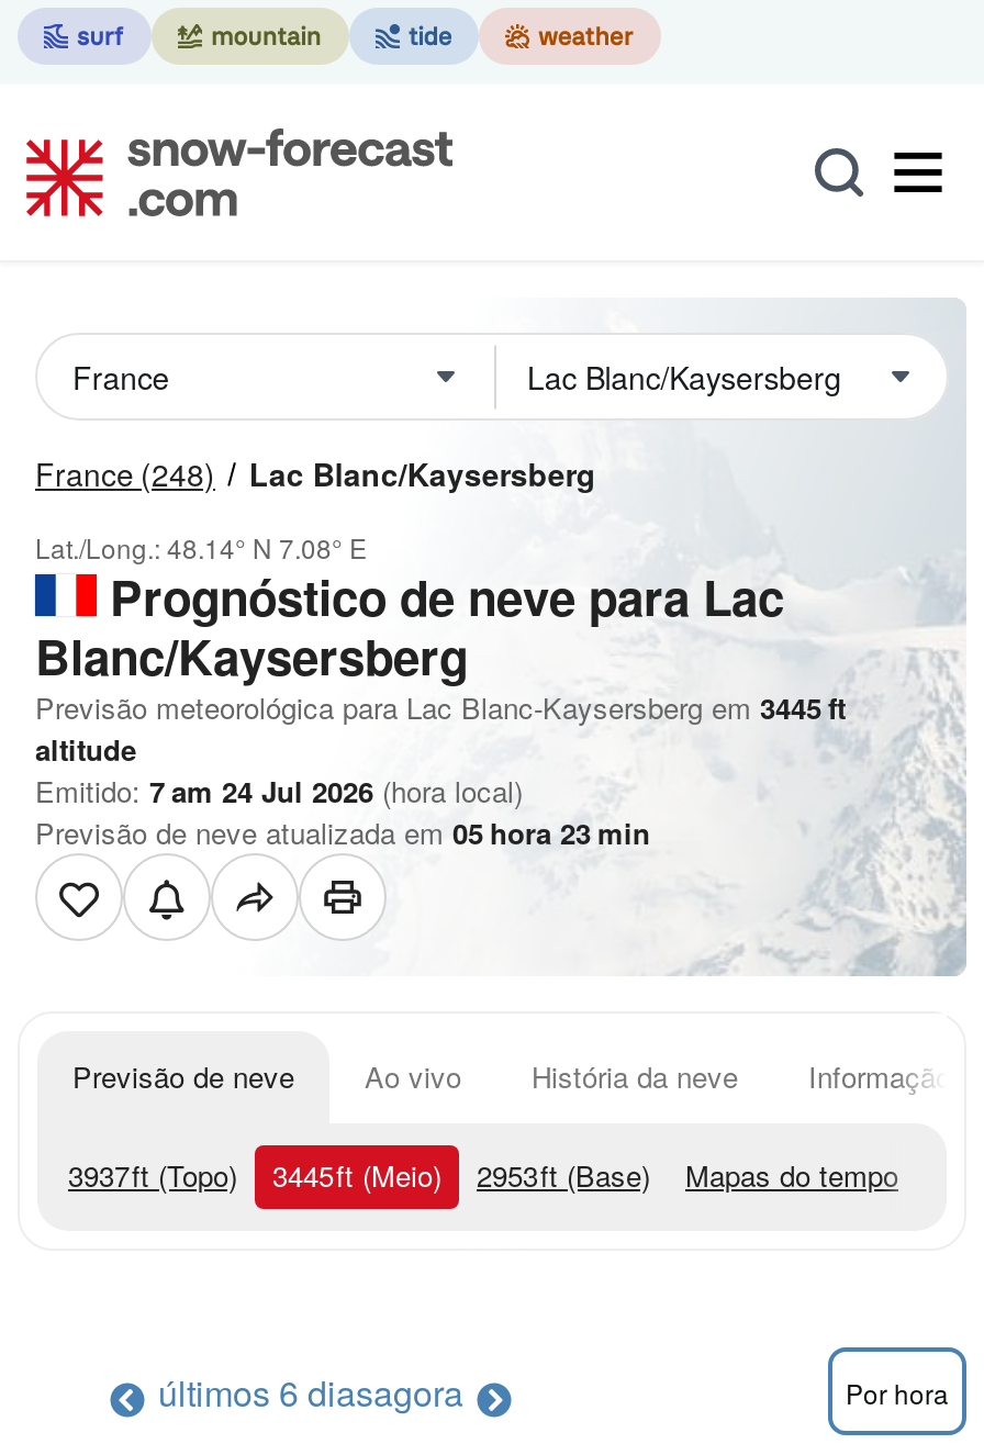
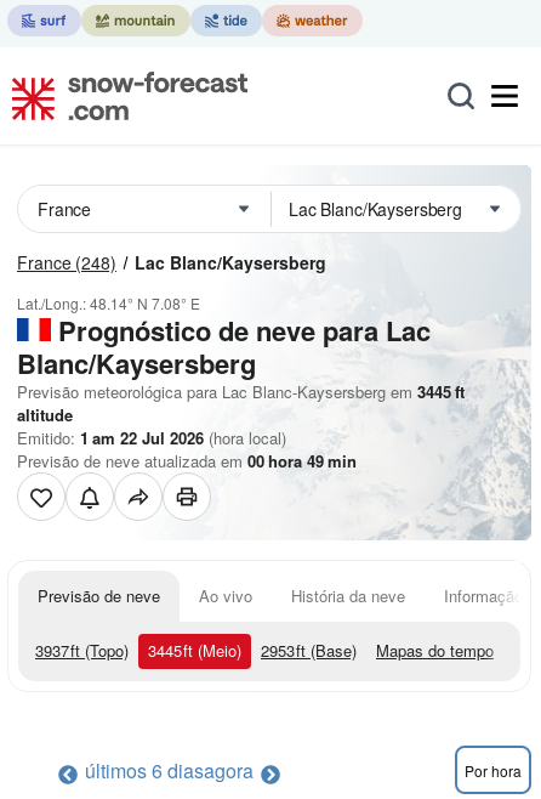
- Emitido: 7 am 24 Jul 2026 (hora local)
+ Emitido: 1 am 22 Jul 2026 (hora local)

- Previsão de neve atualizada em 05 hora 23 min
+ Previsão de neve atualizada em 00 hora 49 min
